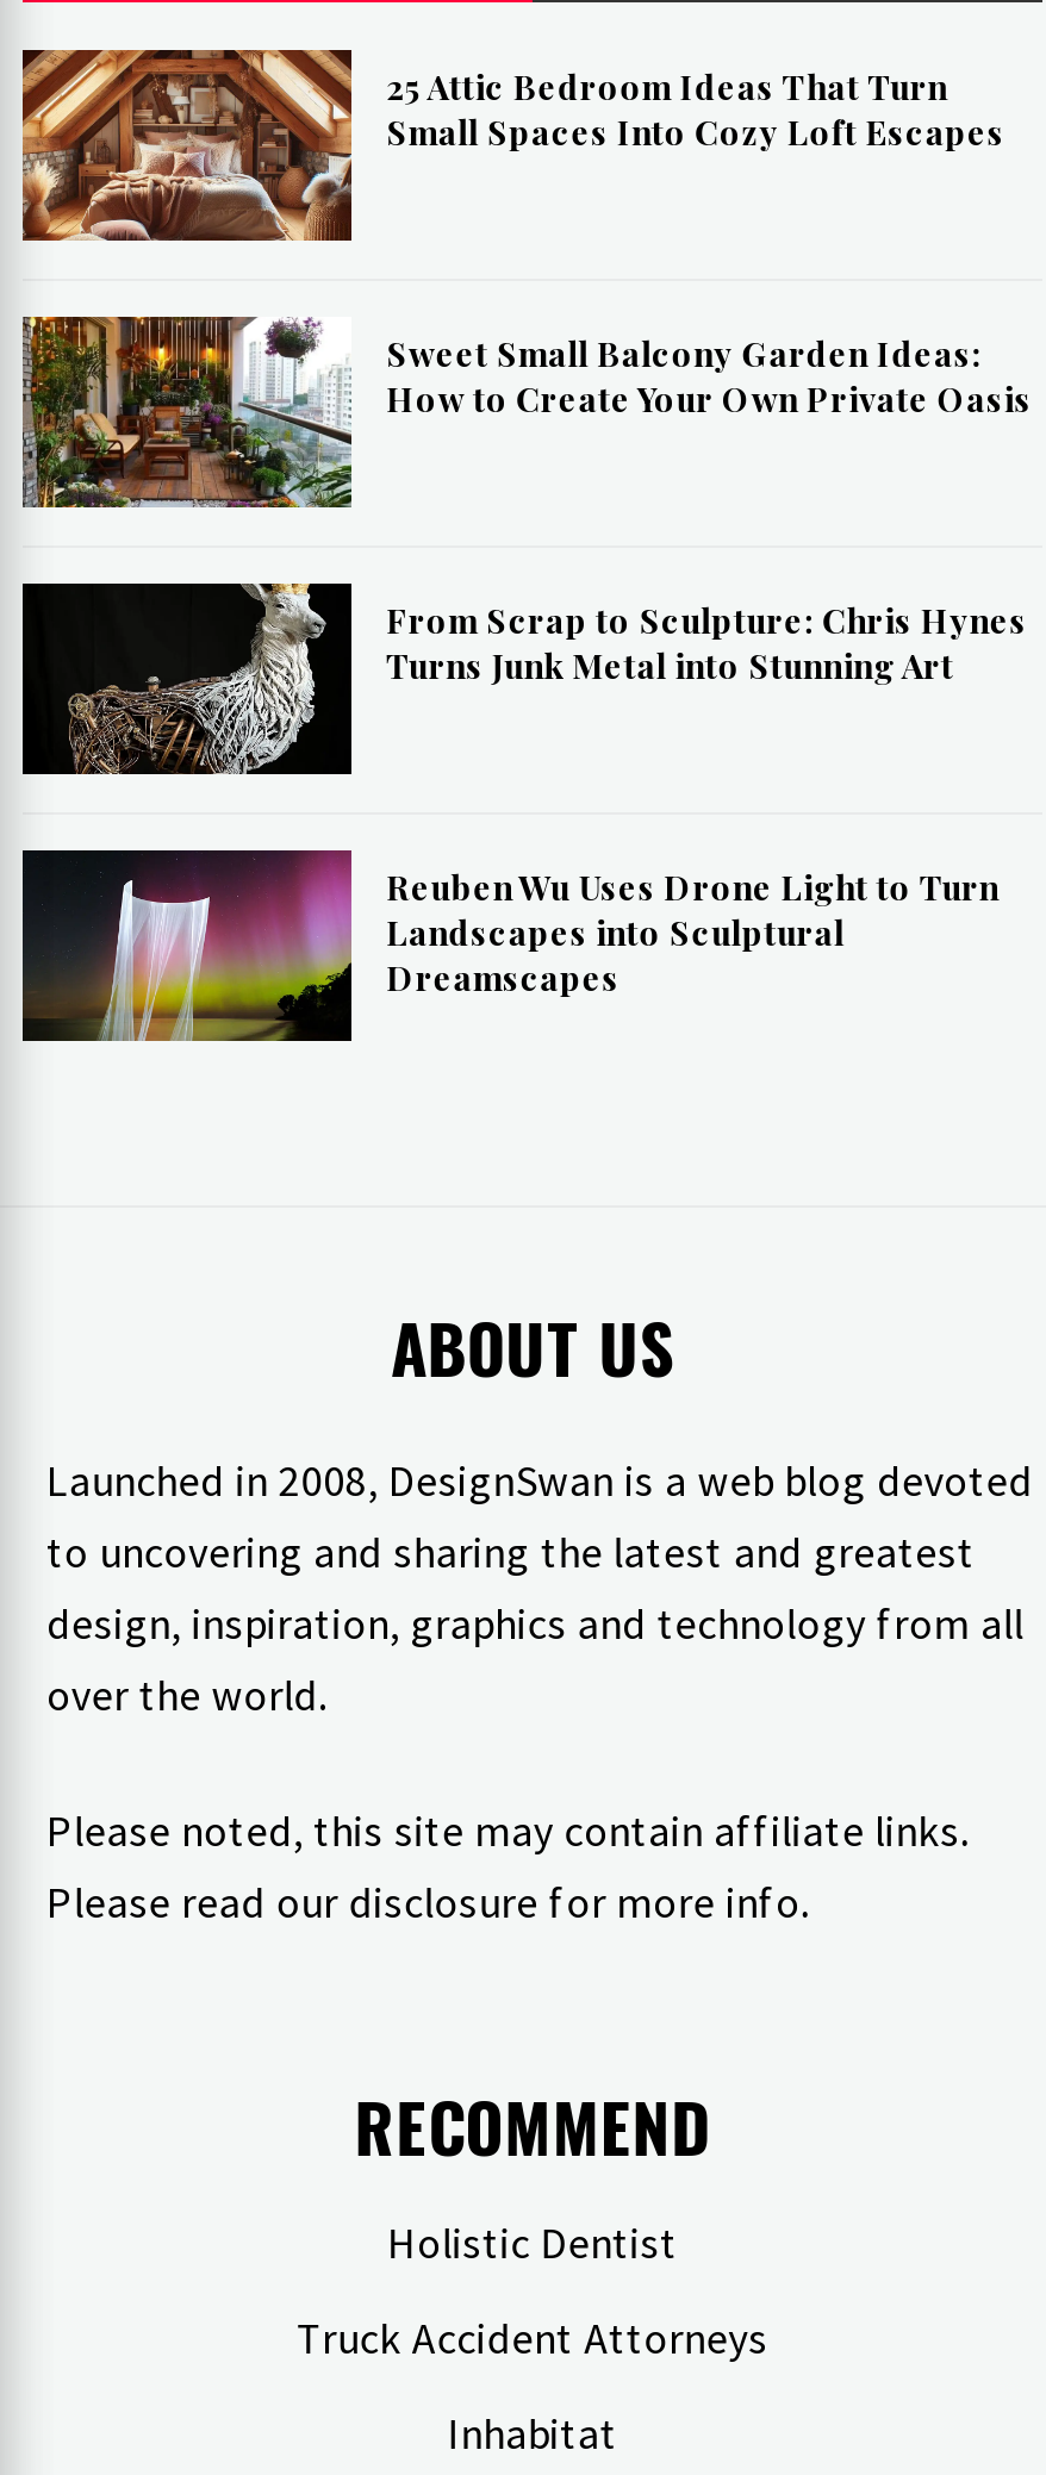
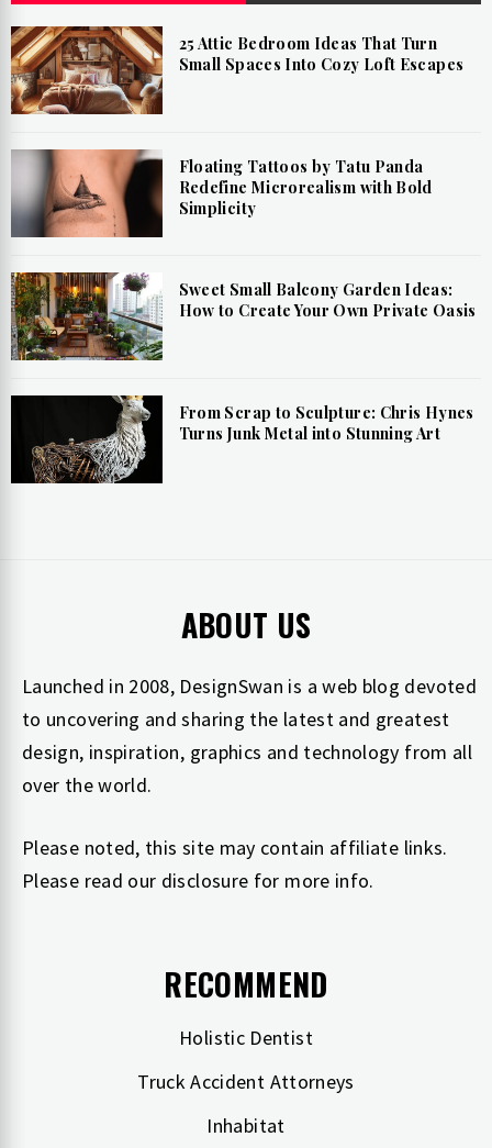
+ [image]
+ Floating Tattoos by Tatu Panda
+ Redefine Microrealism with Bold
+ Simplicity

moved down: [image] | Sweet Small Balcony Garden Ideas: | How to Create Your Own Private Oasis | From Scrap to Sculpture: Chris Hynes | Turns Junk Metal into Stunning Art

- [image]
- Reuben Wu Uses Drone Light to Turn
- Landscapes into Sculptural
- Dreamscapes
